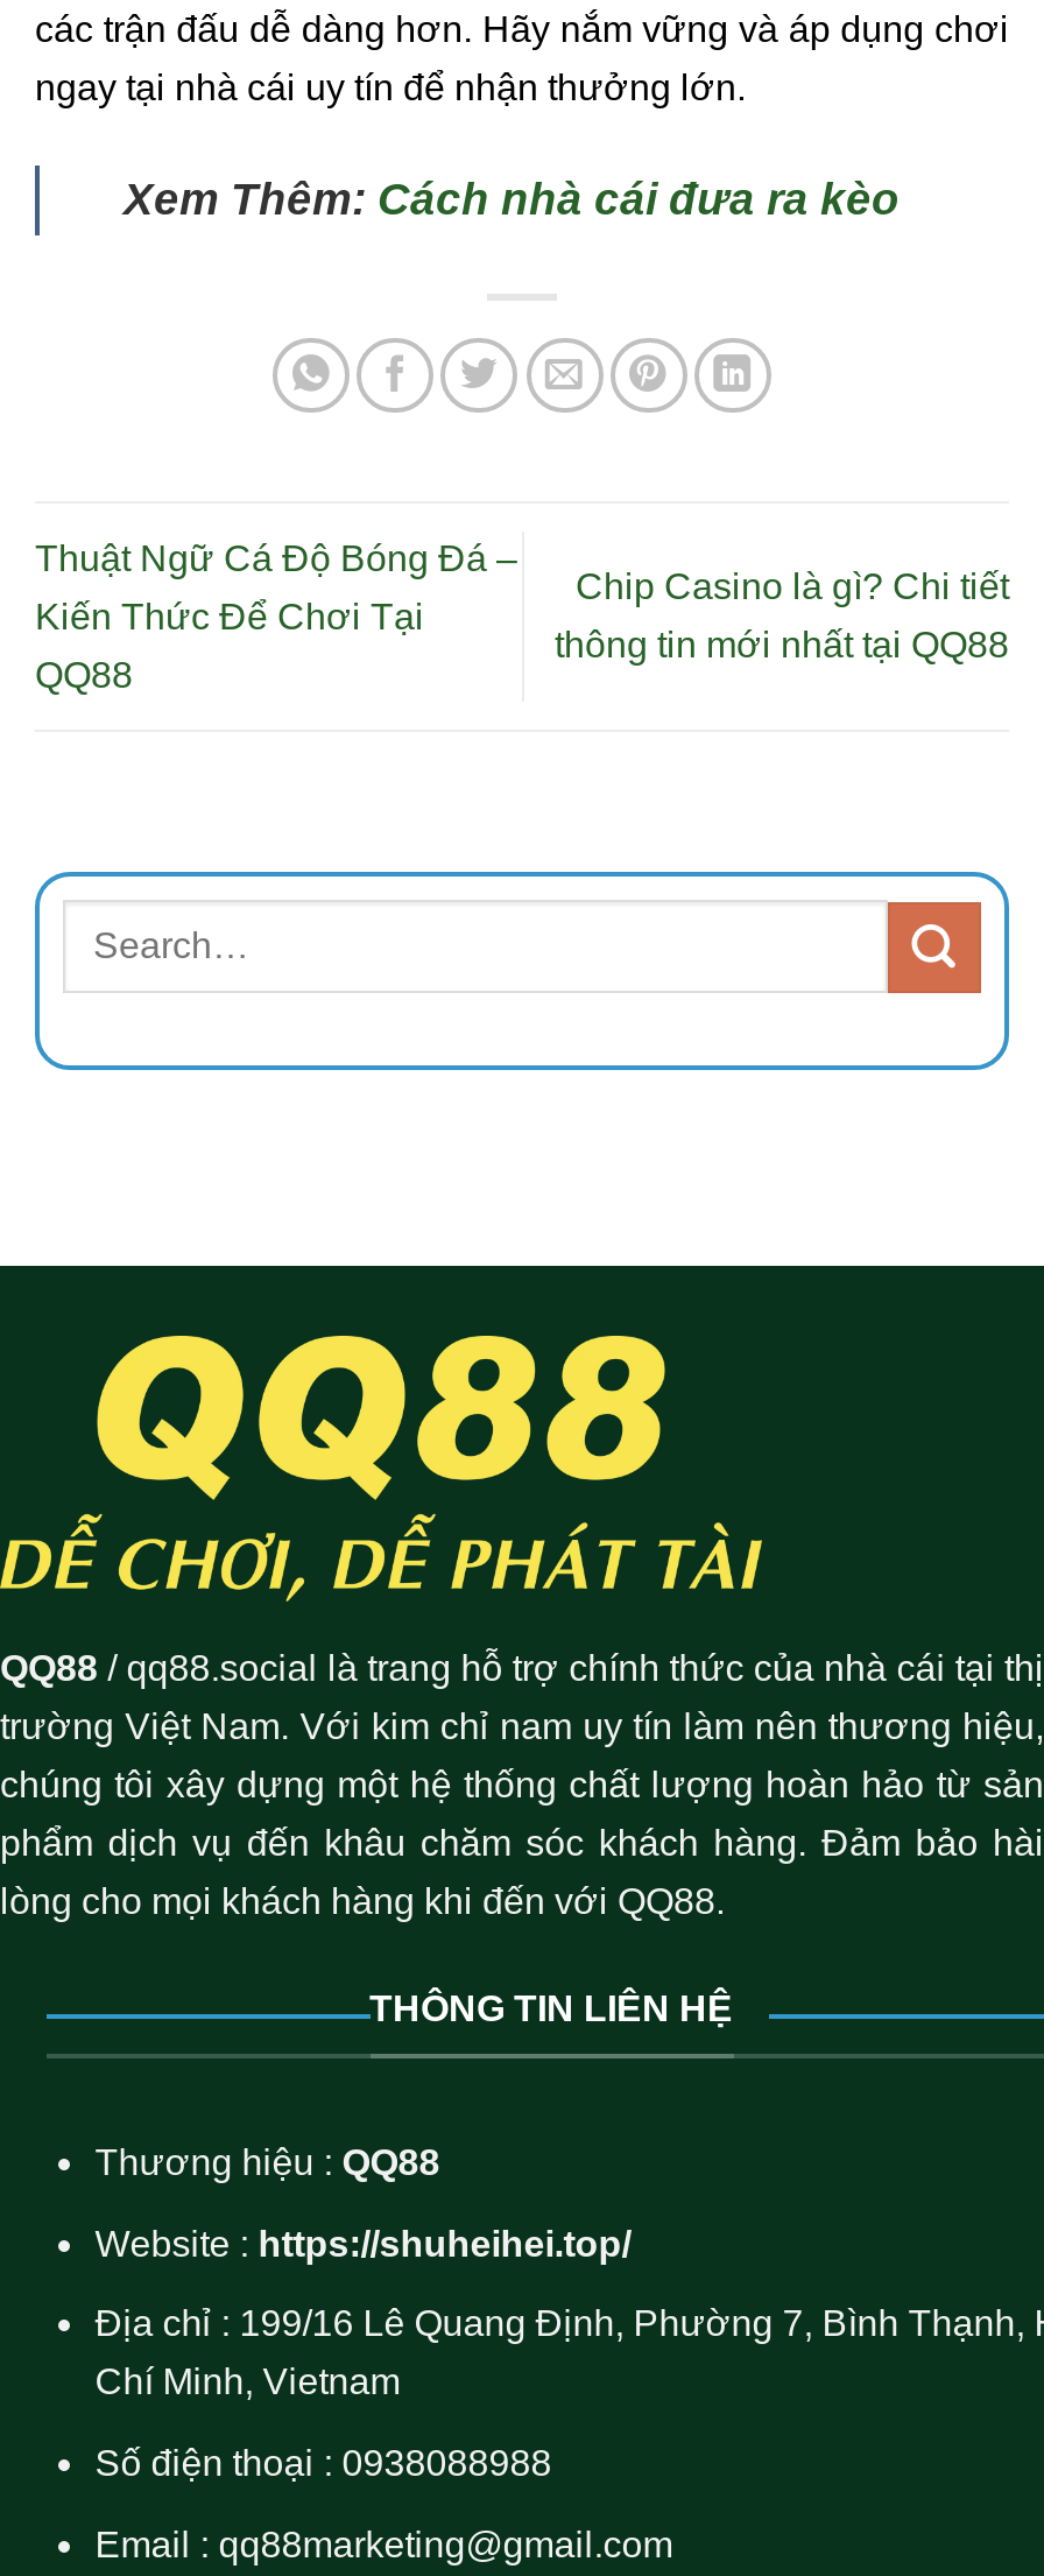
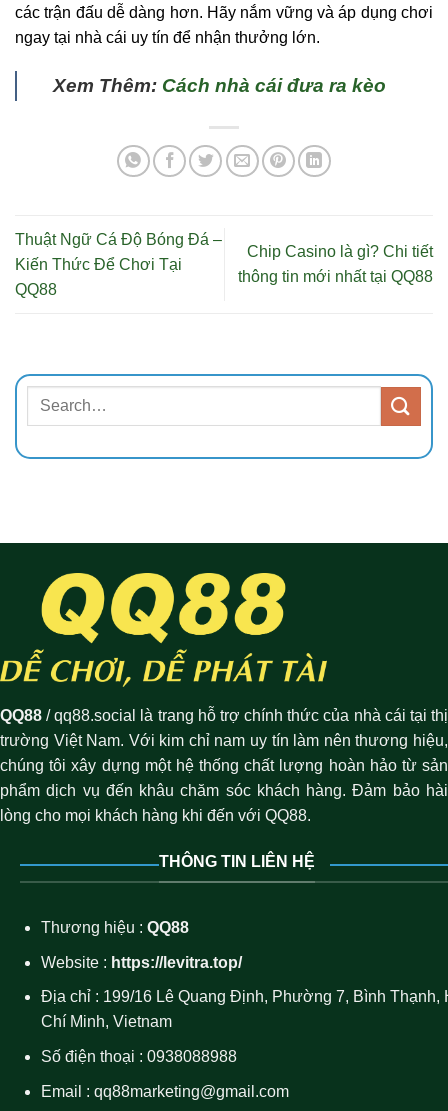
- Website : https://shuheihei.top/
+ Website : https://levitra.top/
